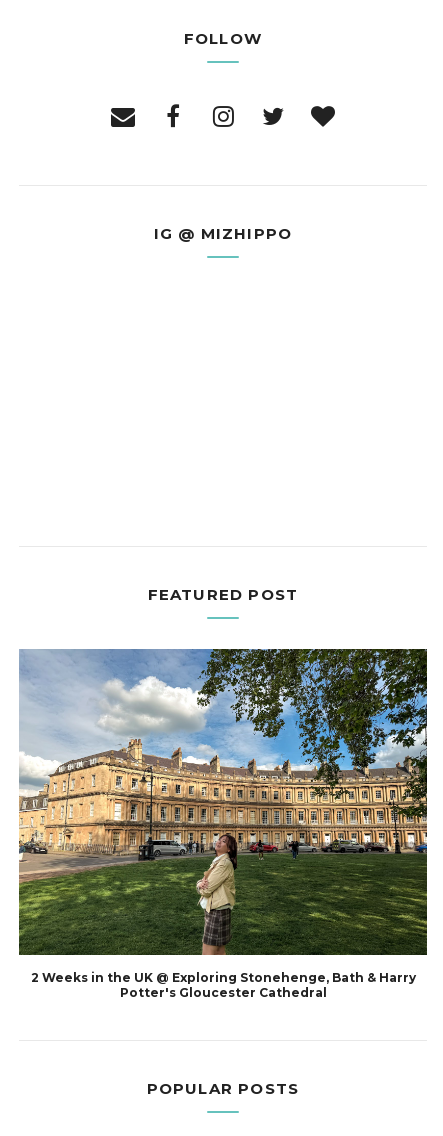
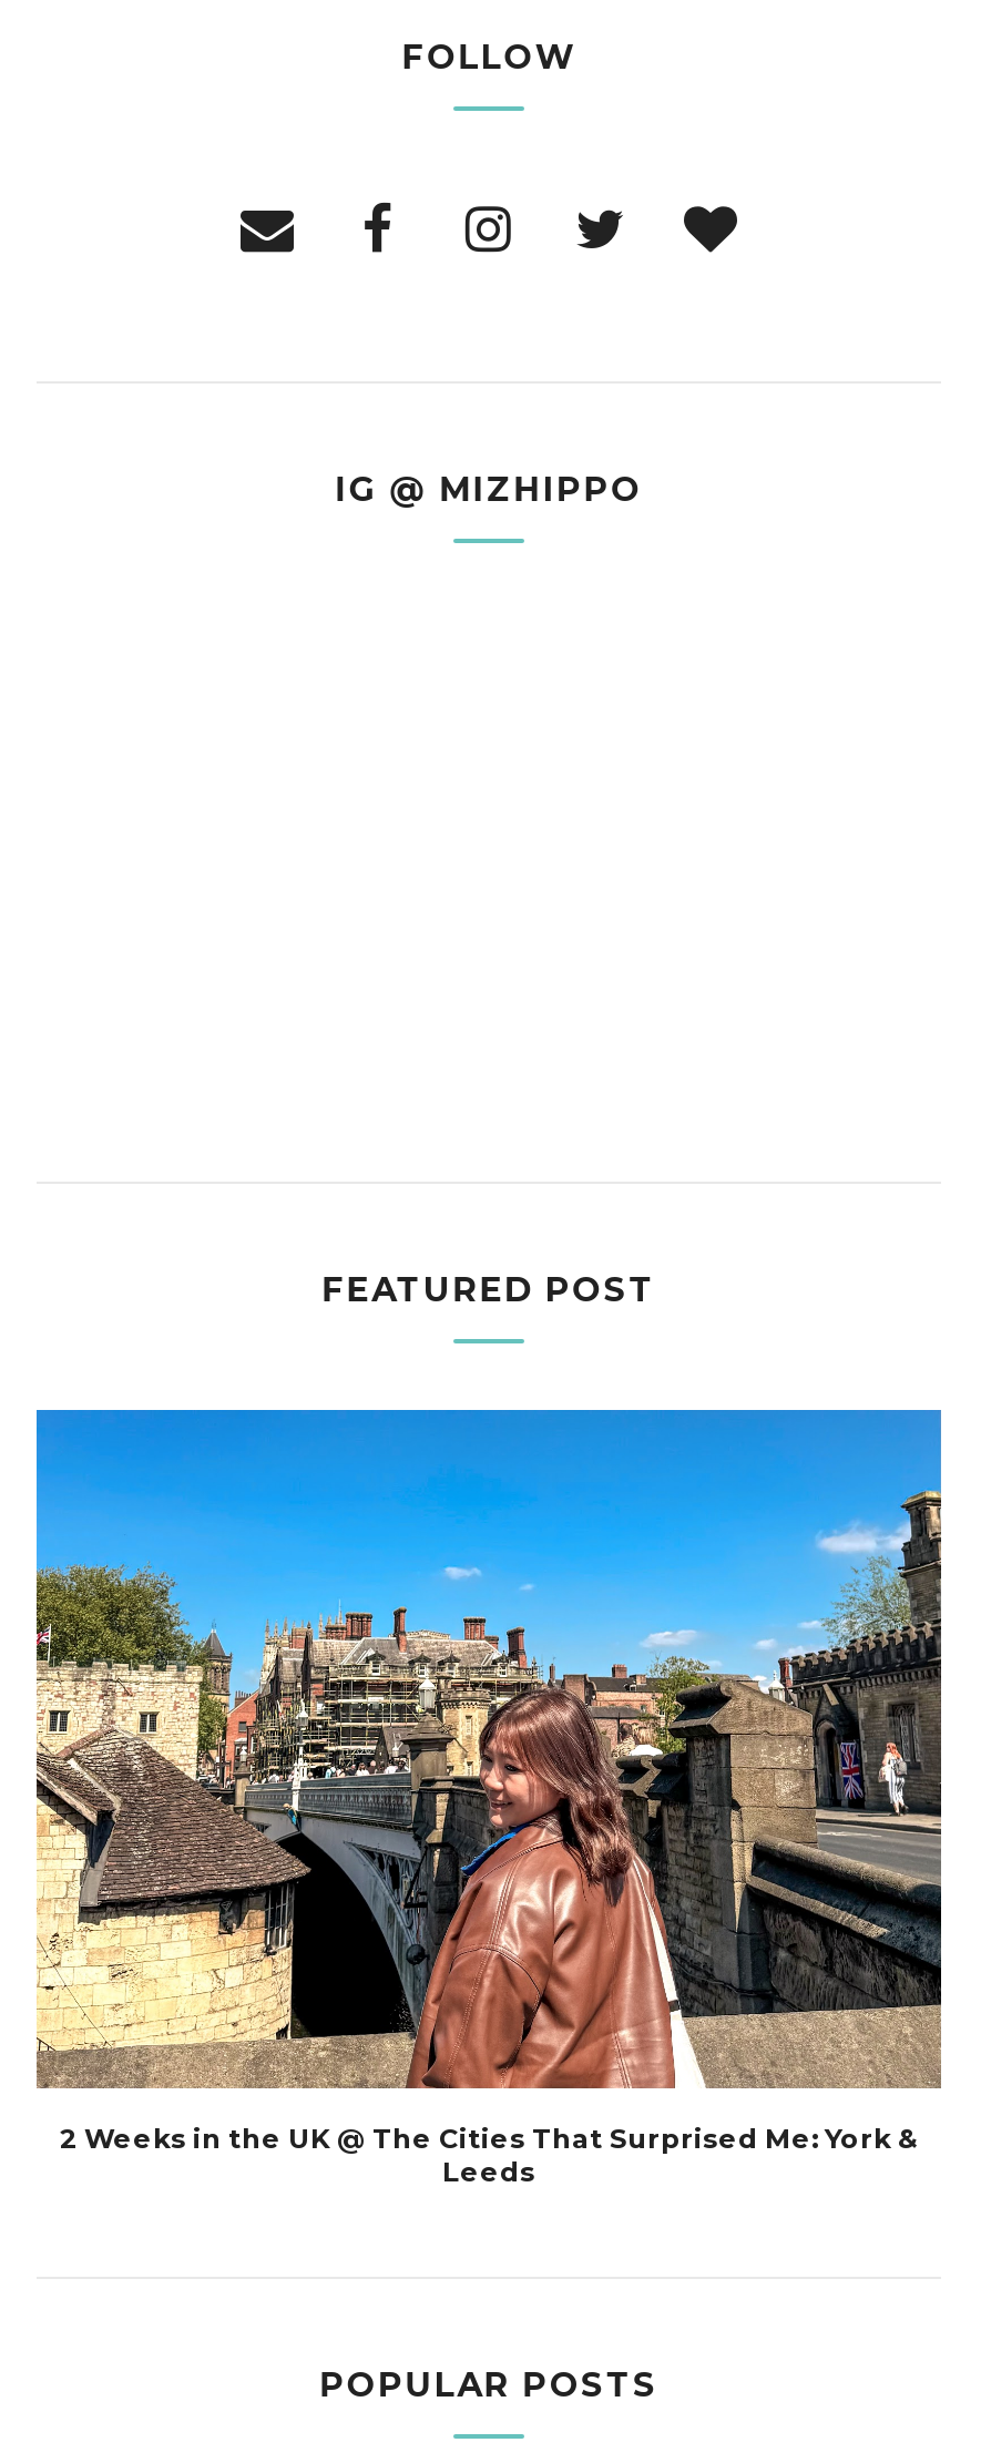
- [image]
- 2 Weeks in the UK @ Exploring Stonehenge, Bath & Harry
- Potter's Gloucester Cathedral
+ [image]
+ 2 Weeks in the UK @ The Cities That Surprised Me: York &
+ Leeds
